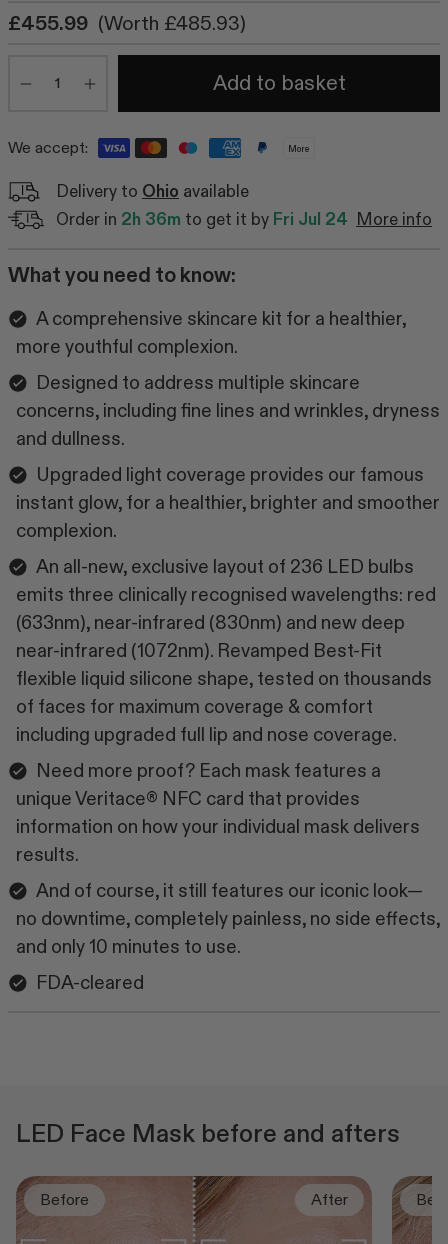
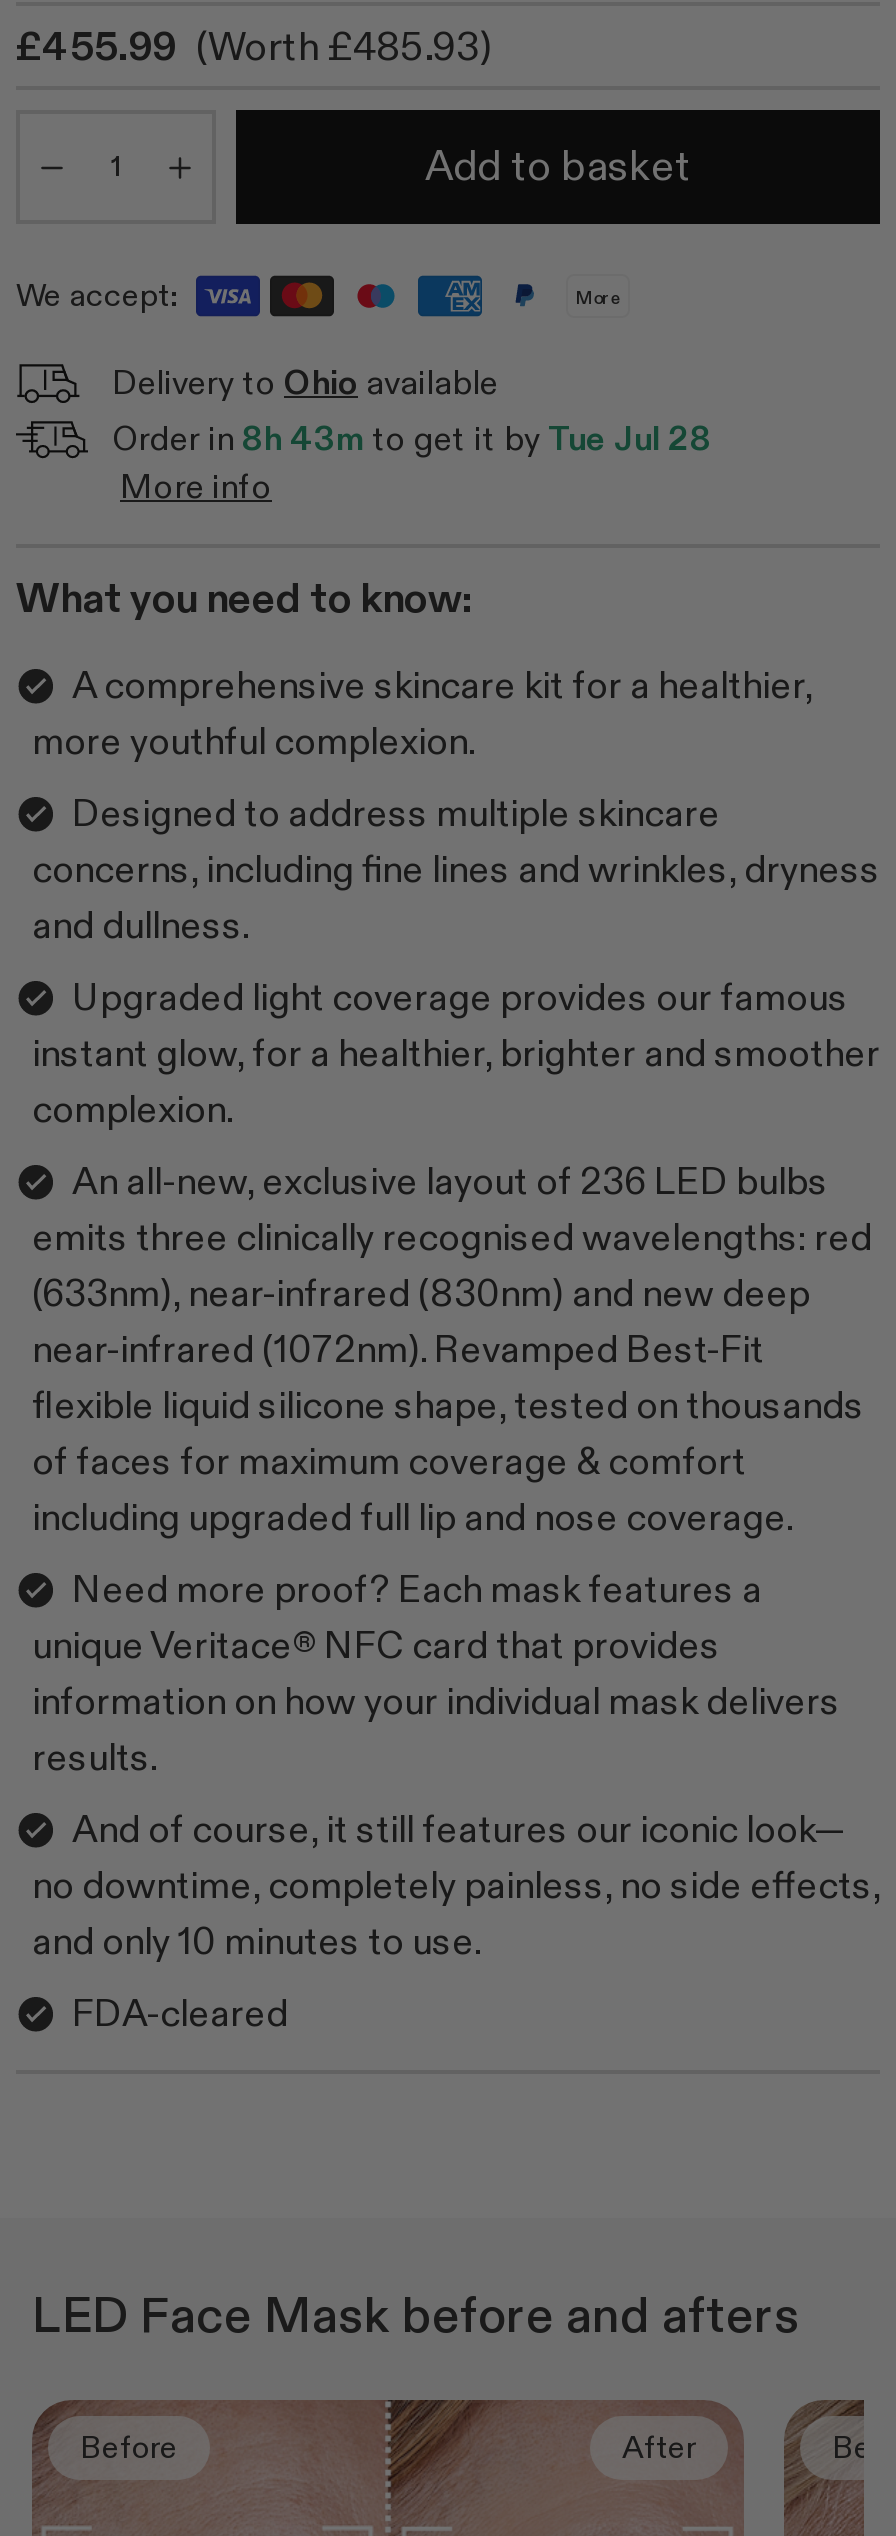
- Order in 2h 36m to get it by Fri Jul 24 More info
+ Order in 8h 43m to get it by Tue Jul 28
+ More info
